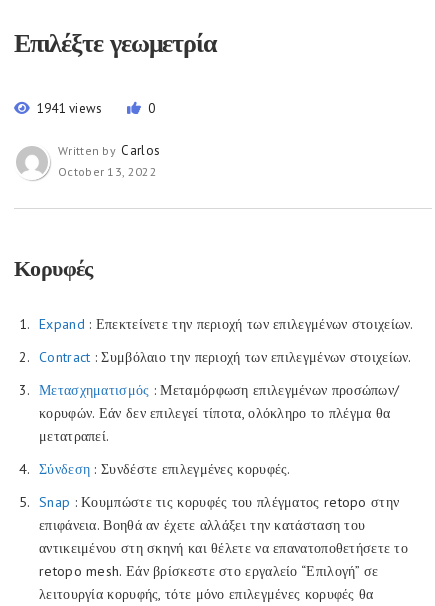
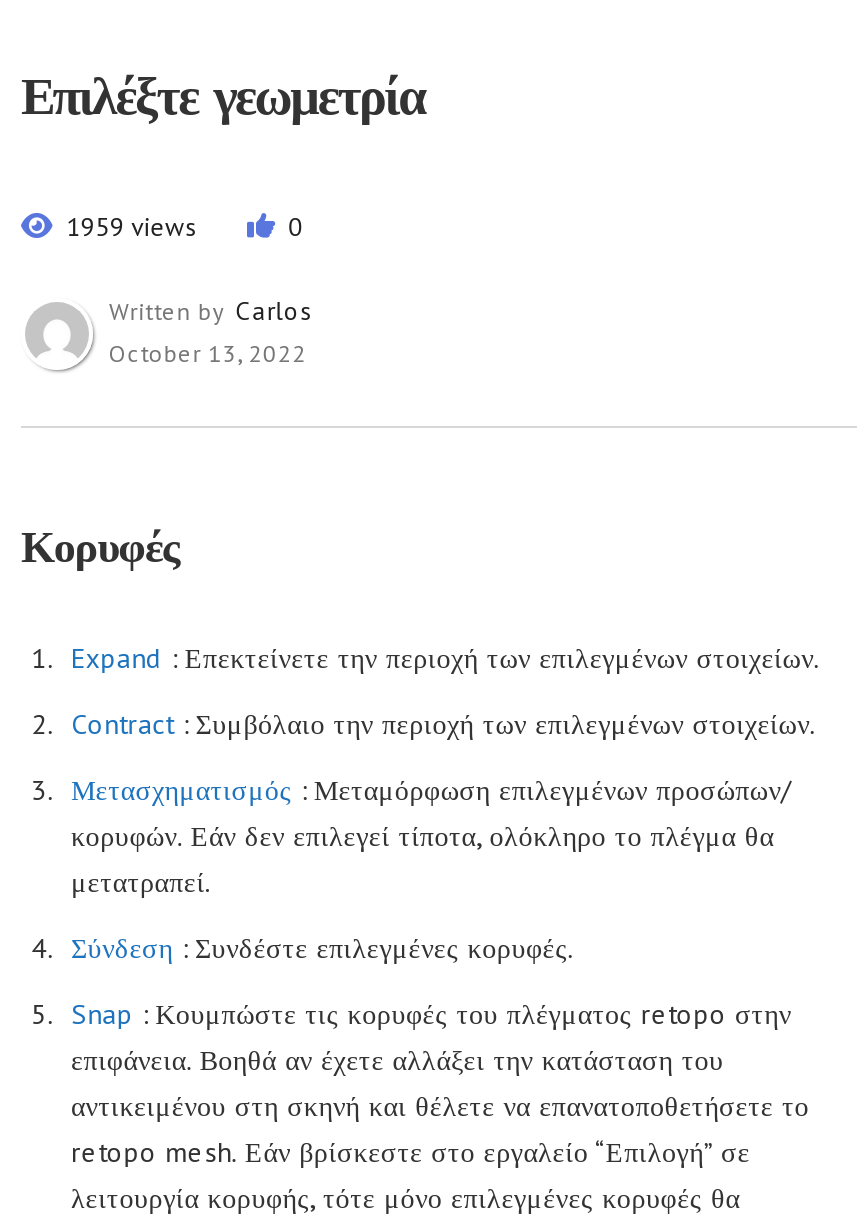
- 1941 views
+ 1959 views
